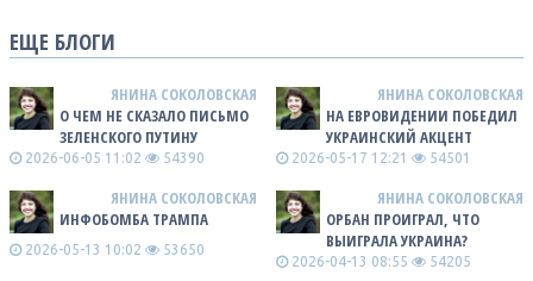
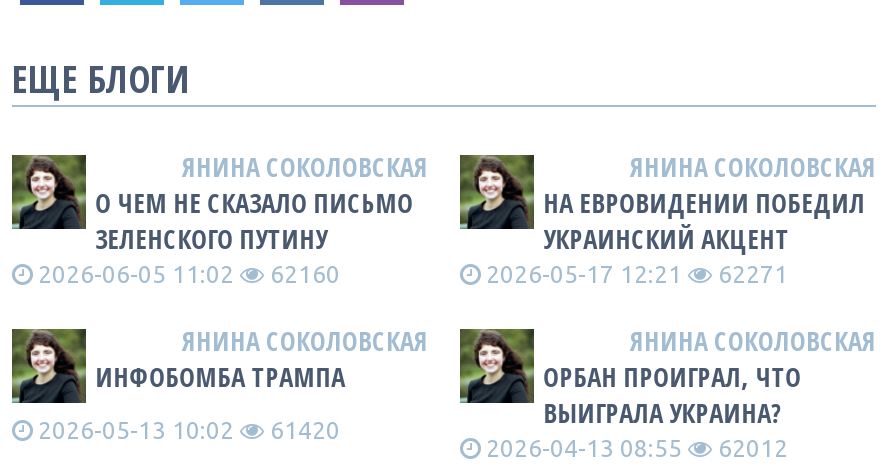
- 2026-06-05 11:02 54390
+ 2026-06-05 11:02 62160

- 2026-05-17 12:21 54501
+ 2026-05-17 12:21 62271

- 2026-05-13 10:02 53650
+ 2026-05-13 10:02 61420

- 2026-04-13 08:55 54205
+ 2026-04-13 08:55 62012
